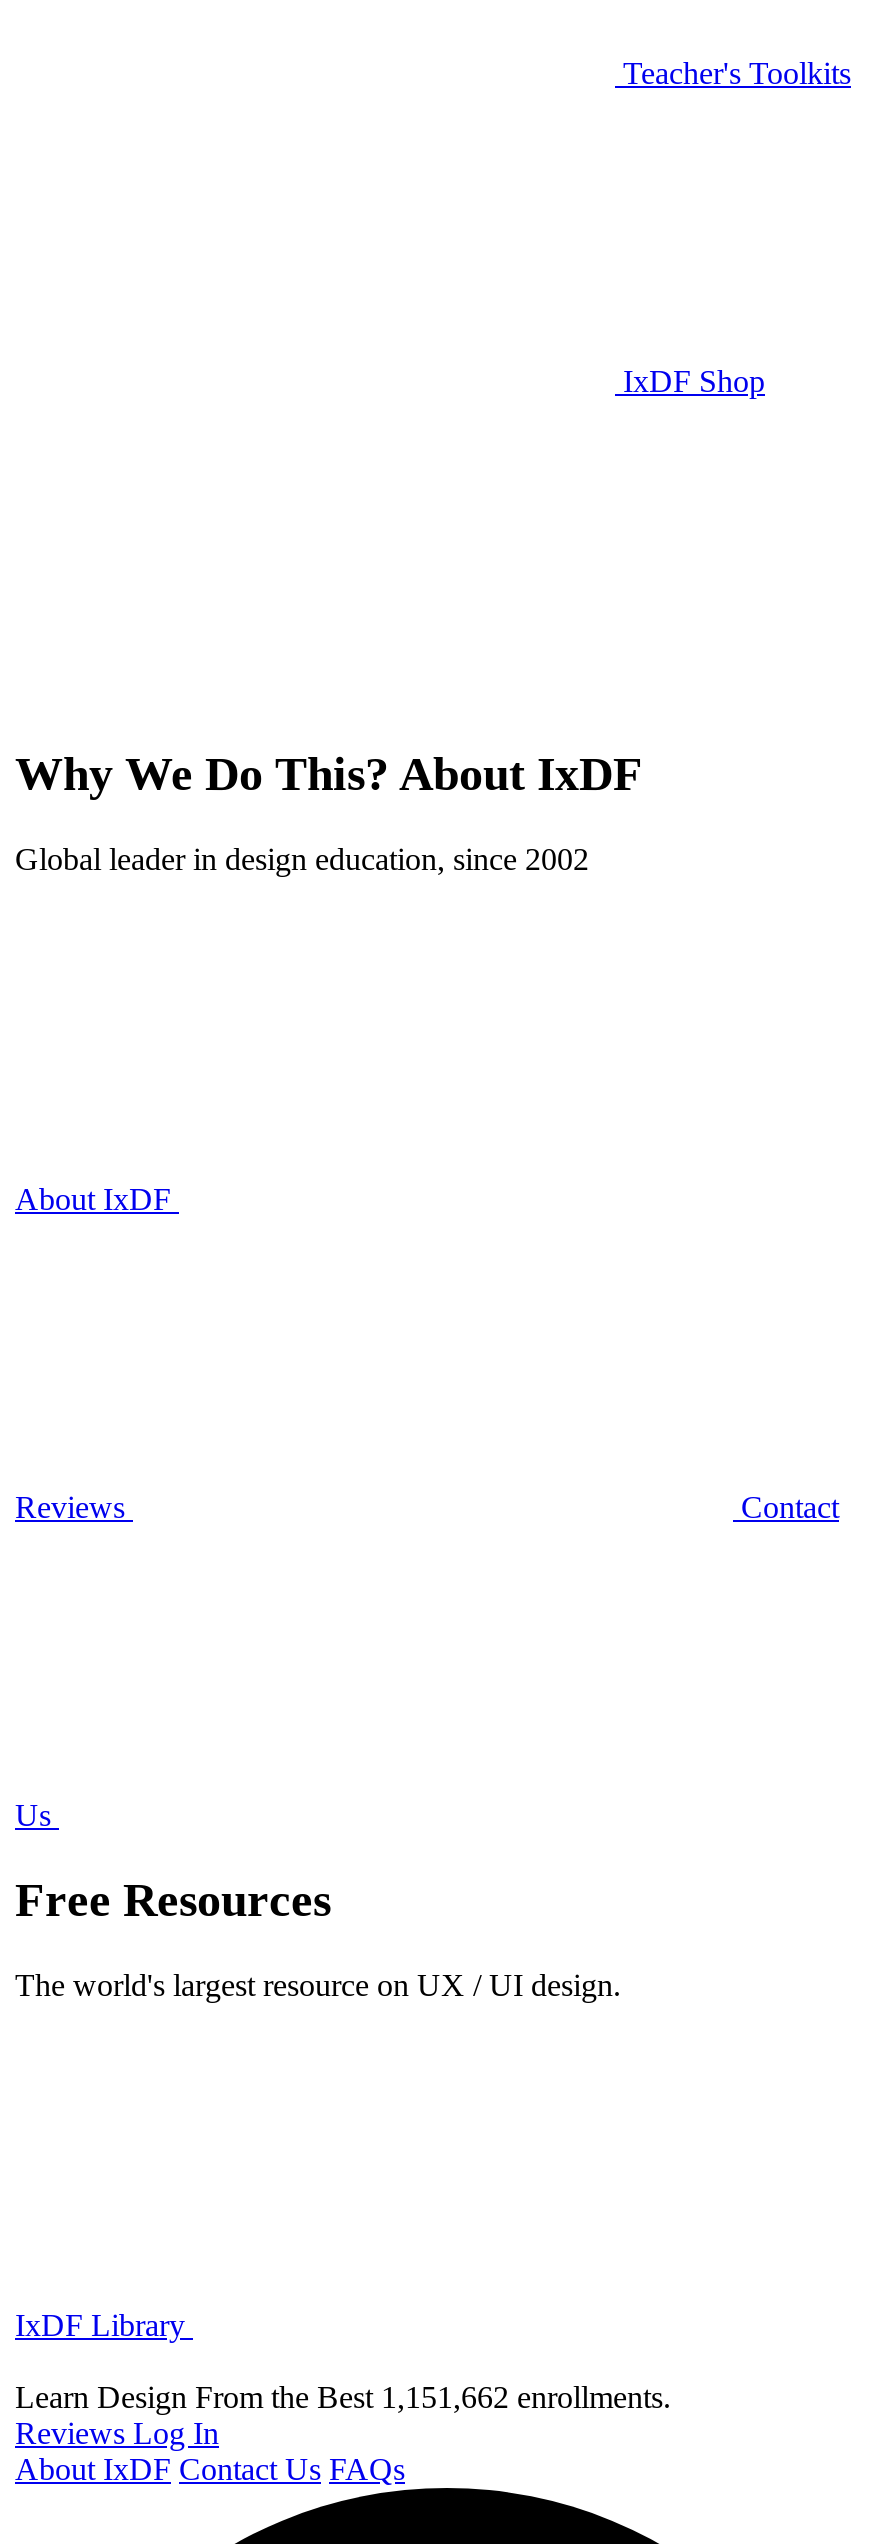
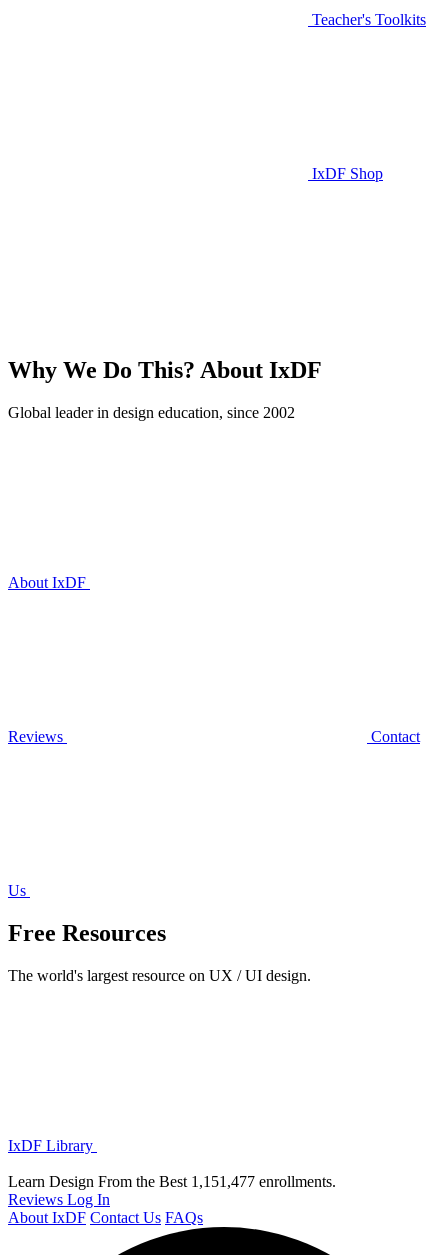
- Learn Design From the Best 1,151,662 enrollments.
+ Learn Design From the Best 1,151,477 enrollments.
